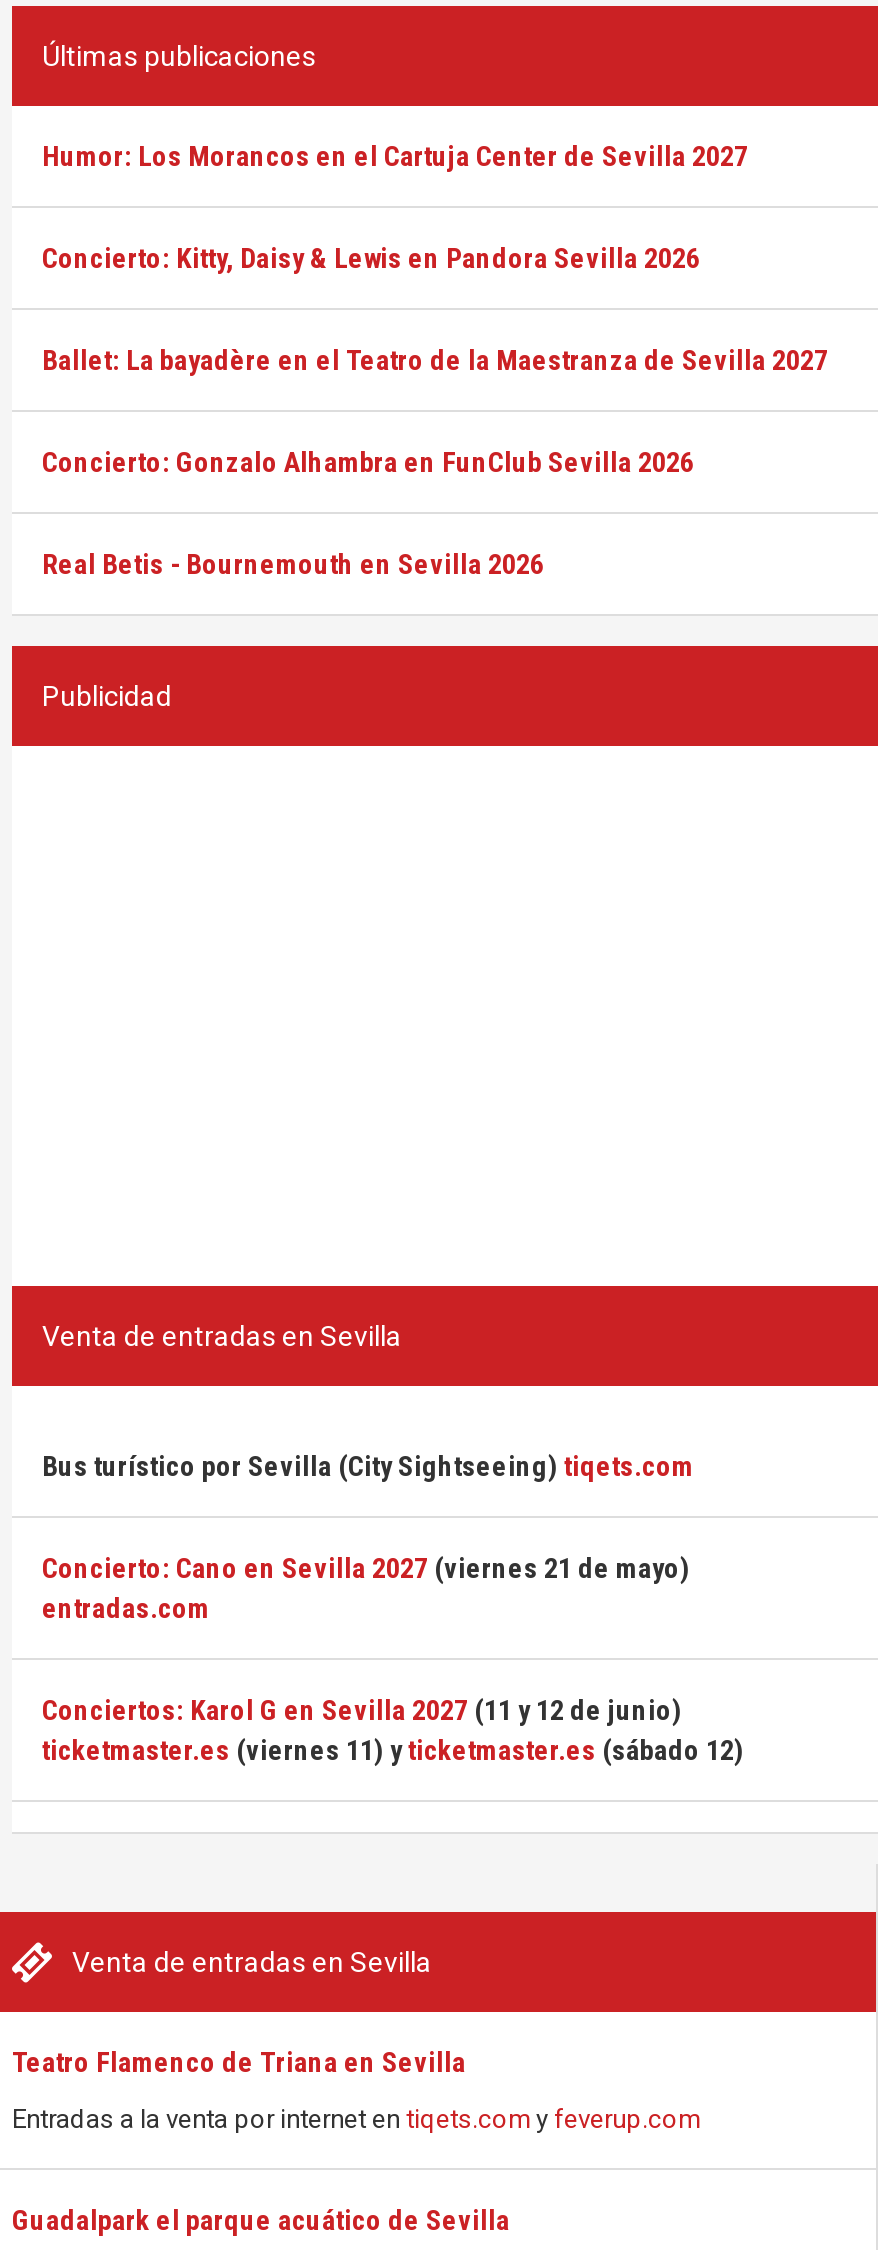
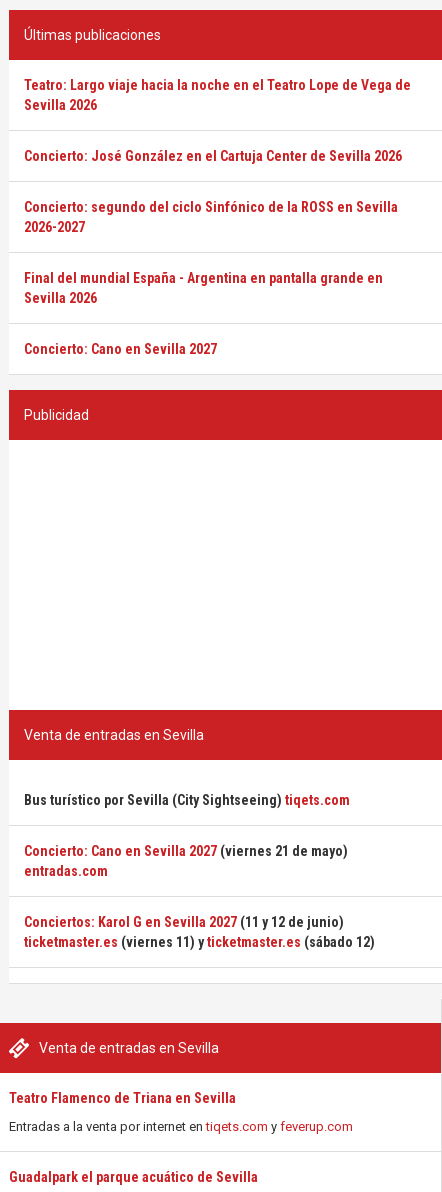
- Humor: Los Morancos en el Cartuja Center de Sevilla 2027
+ Teatro: Largo viaje hacia la noche en el Teatro Lope de Vega de
+ Sevilla 2026

- Concierto: Kitty, Daisy & Lewis en Pandora Sevilla 2026
+ Concierto: José González en el Cartuja Center de Sevilla 2026

- Ballet: La bayadère en el Teatro de la Maestranza de Sevilla 2027
+ Concierto: segundo del ciclo Sinfónico de la ROSS en Sevilla
+ 2026-2027

- Concierto: Gonzalo Alhambra en FunClub Sevilla 2026
+ Final del mundial España - Argentina en pantalla grande en
+ Sevilla 2026

- Real Betis - Bournemouth en Sevilla 2026
+ Concierto: Cano en Sevilla 2027
